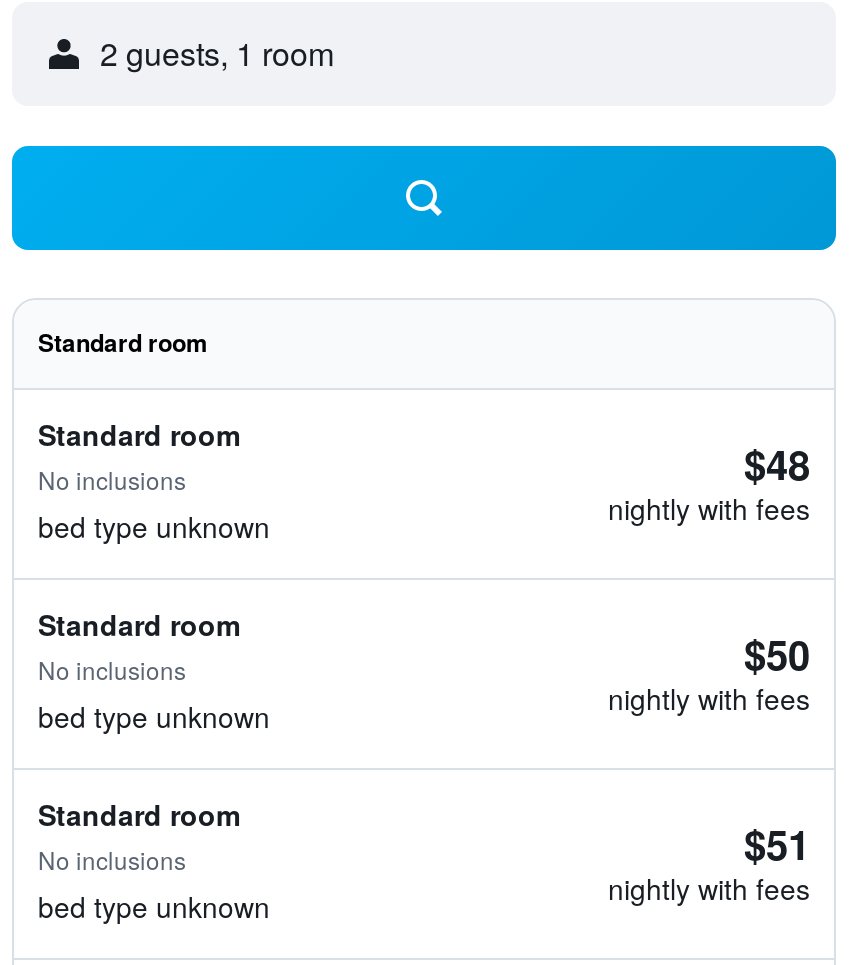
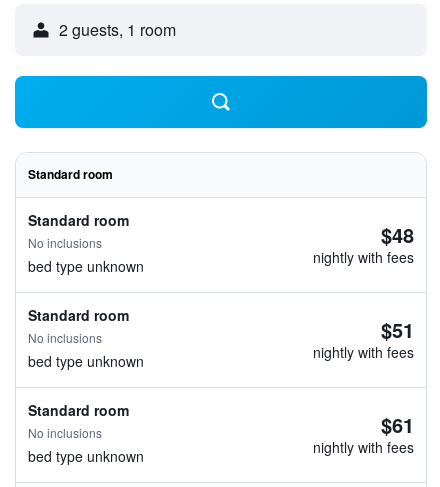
- $50
+ $51

- $51
+ $61
